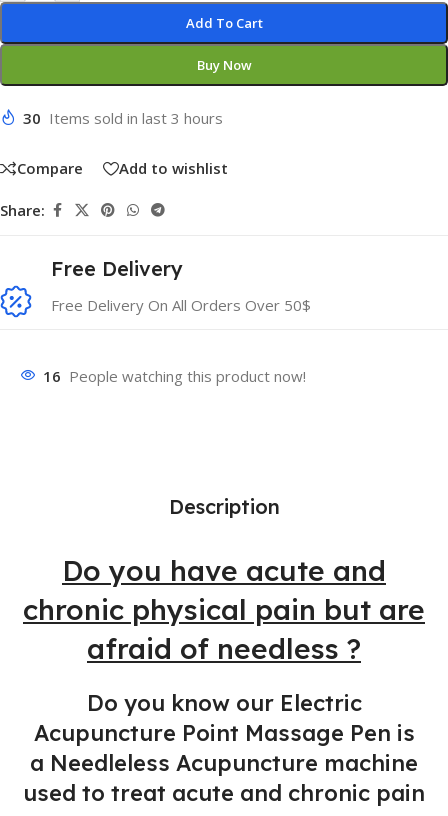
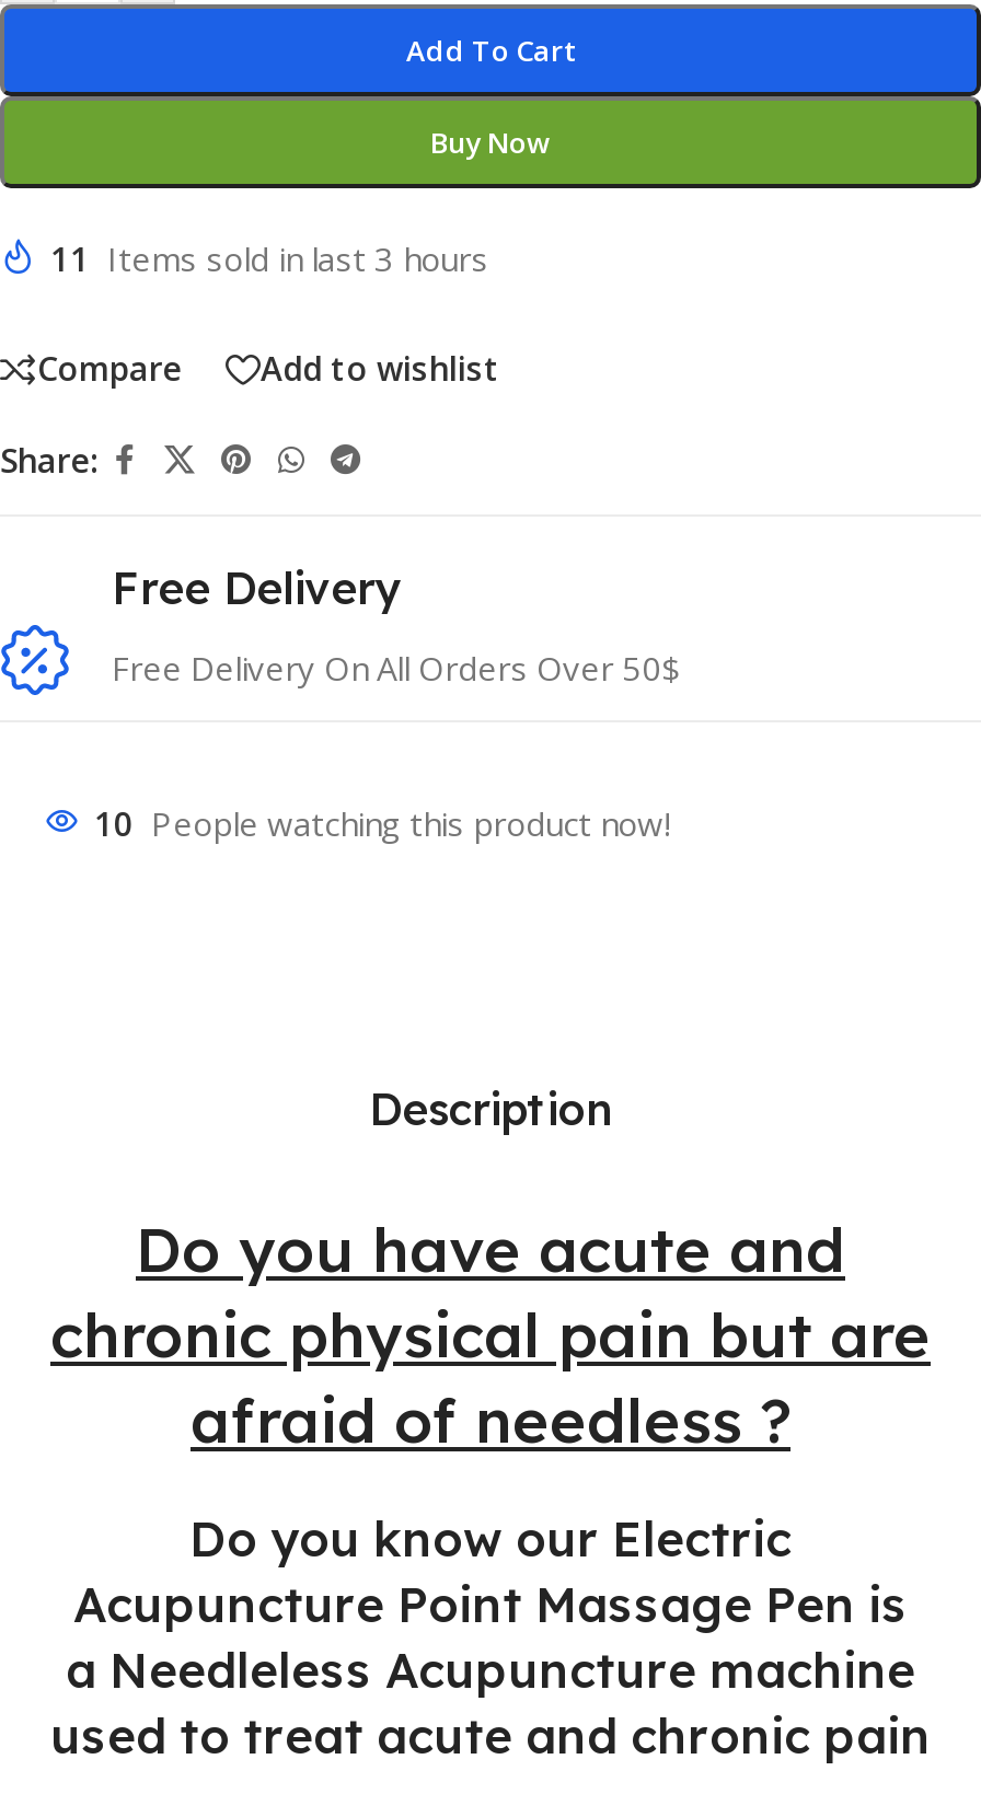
- 30 Items sold in last 3 hours
+ 11 Items sold in last 3 hours

- 16 People watching this product now!
+ 10 People watching this product now!
